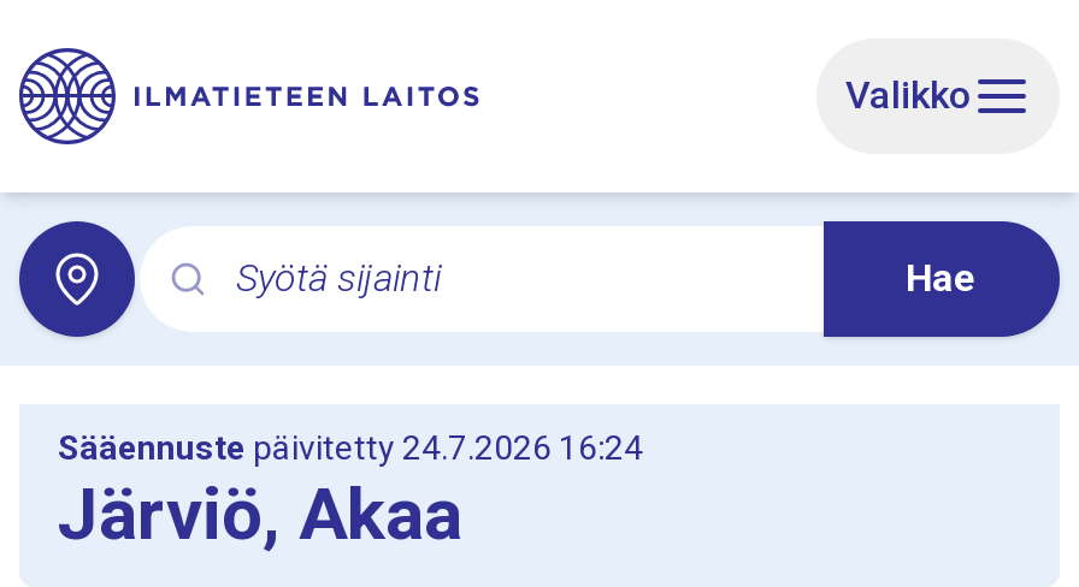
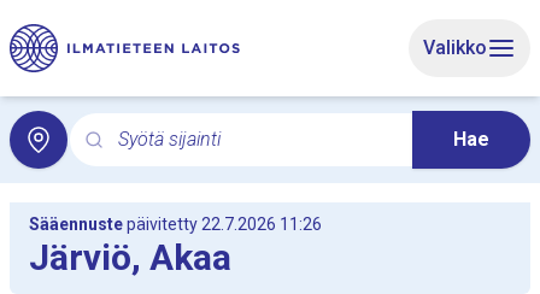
- Sääennuste päivitetty 24.7.2026 16:24
+ Sääennuste päivitetty 22.7.2026 11:26
